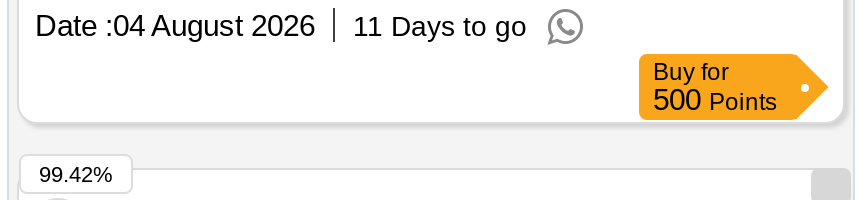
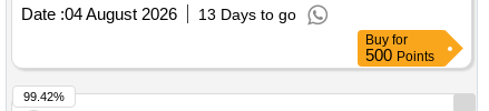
- Date : 04 August 2026 11 Days to go
+ Date : 04 August 2026 13 Days to go
